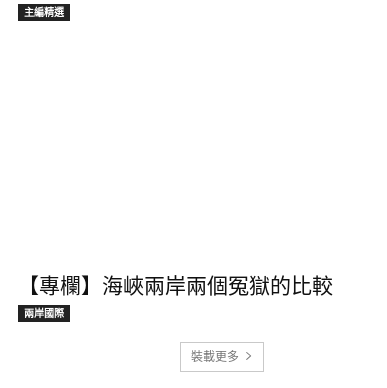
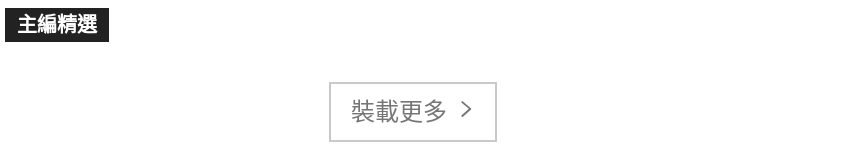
- 【專欄】海峽兩岸兩個冤獄的比較
- 兩岸國際
